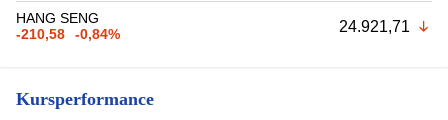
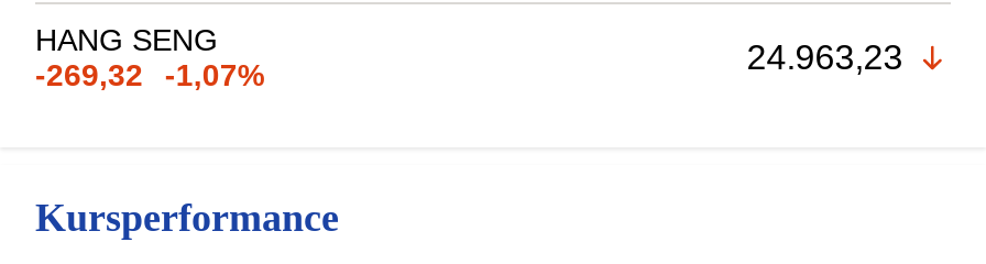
- 24.921,71
+ 24.963,23

- -210,58
+ -269,32

- -0,84%
+ -1,07%
